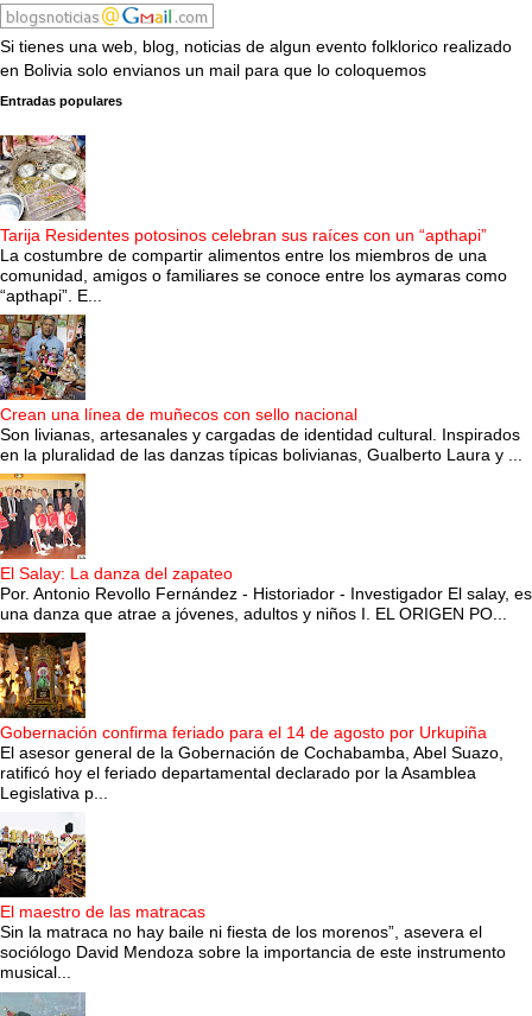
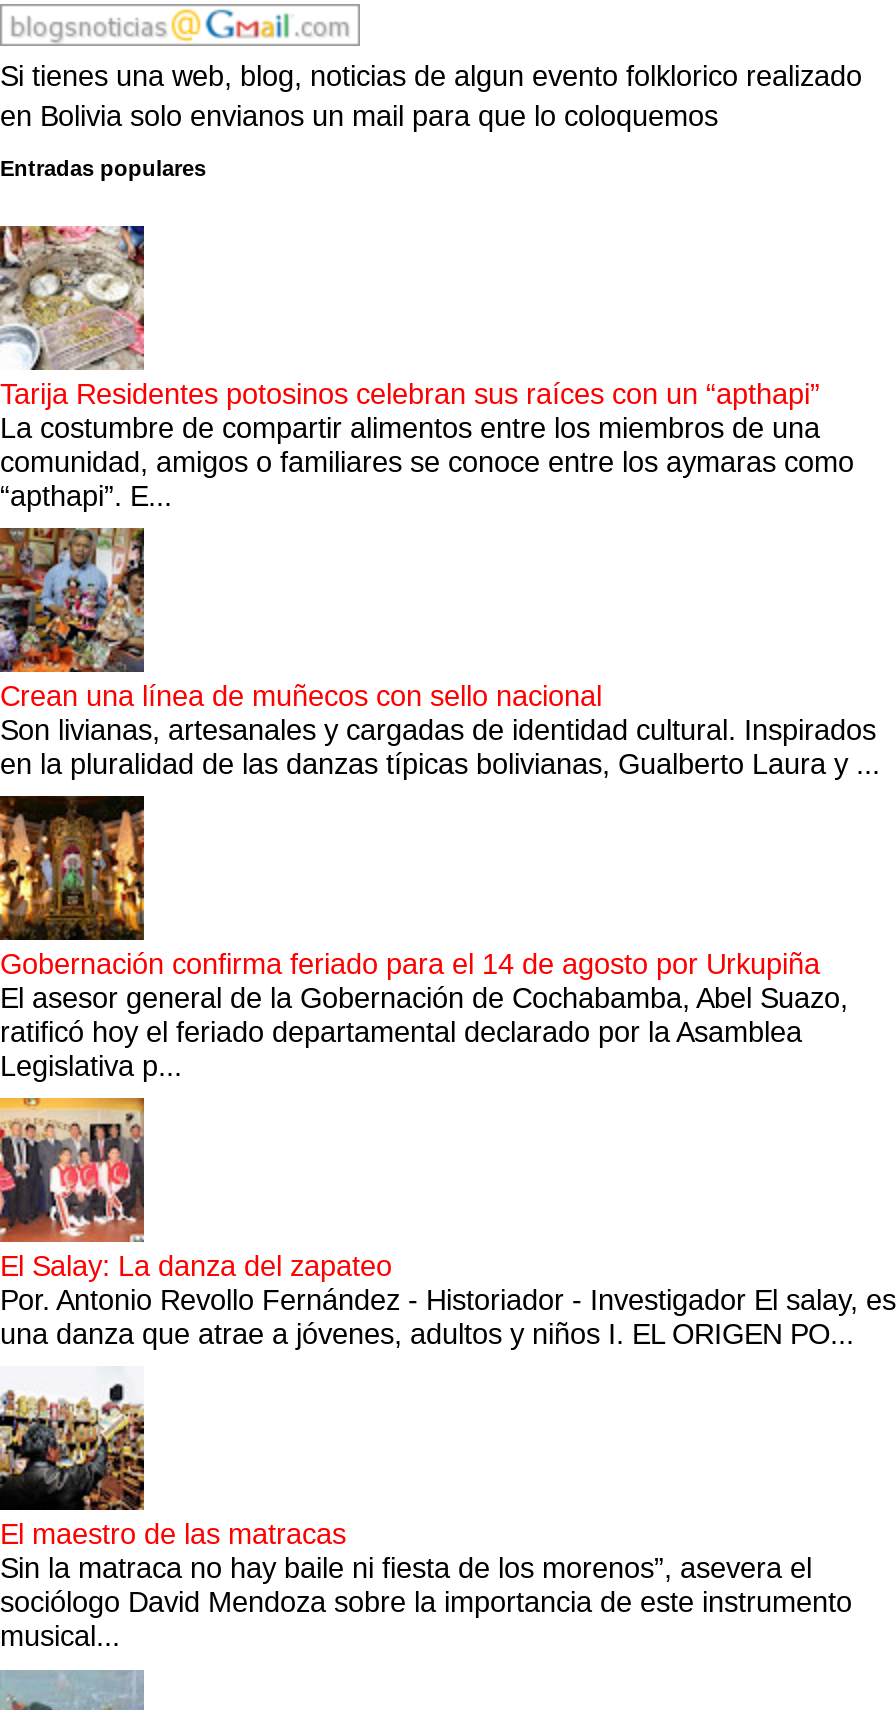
moved down: [image] | El Salay: La danza del zapateo | Por. Antonio Revollo Fernández - Historiador - Investigador El salay, es | una danza que atrae a jóvenes, adultos y niños I. EL ORIGEN PO...

moved up: [image] | Gobernación confirma feriado para el 14 de agosto por Urkupiña | El asesor general de la Gobernación de Cochabamba, Abel Suazo, | ratificó hoy el feriado departamental declarado por la Asamblea | Legislativa p...
